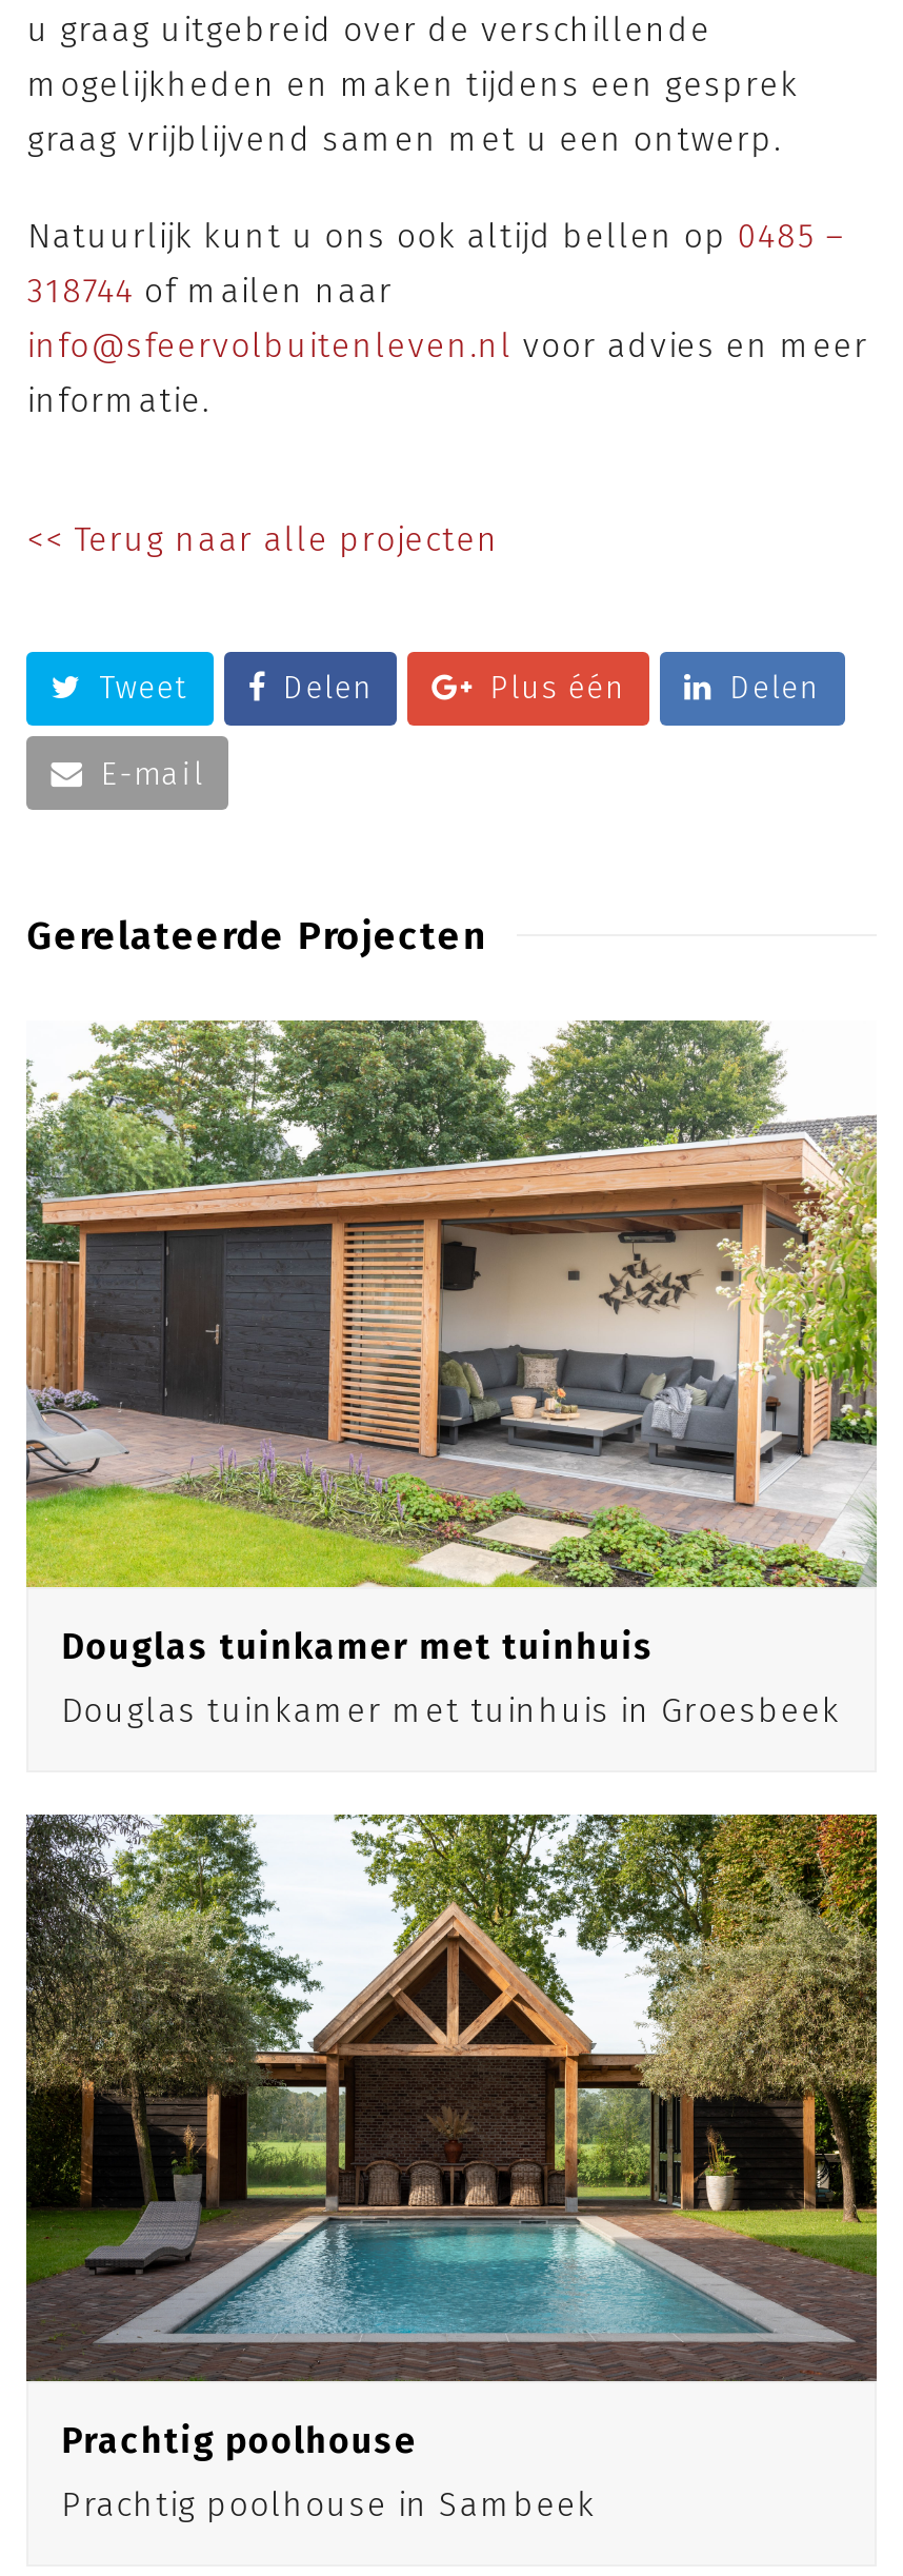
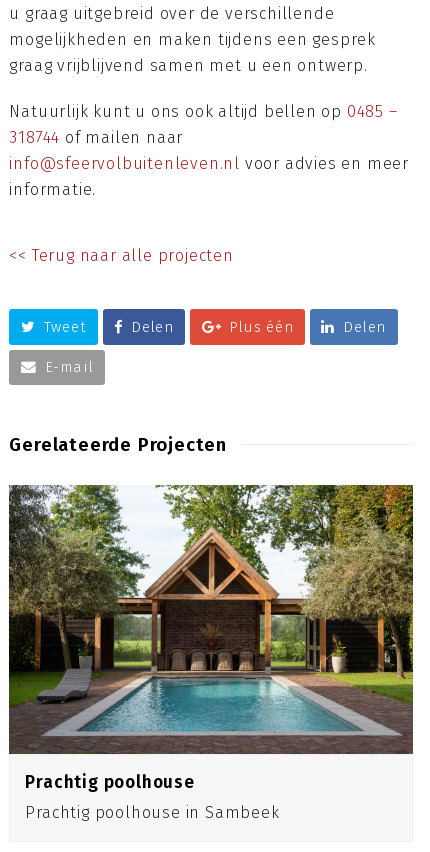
- [image]
- Douglas tuinkamer met tuinhuis
- Douglas tuinkamer met tuinhuis in Groesbeek
